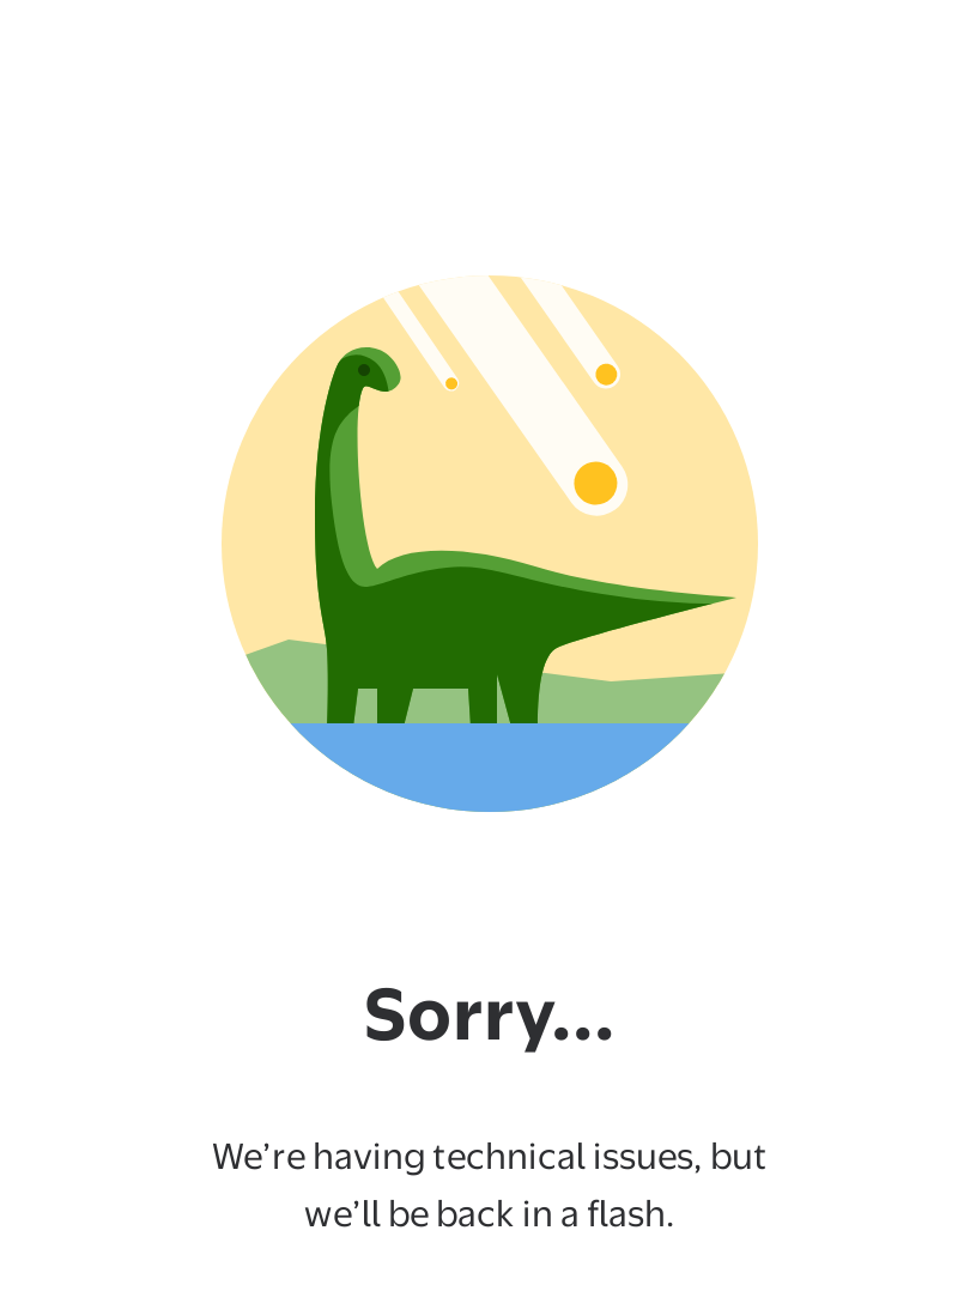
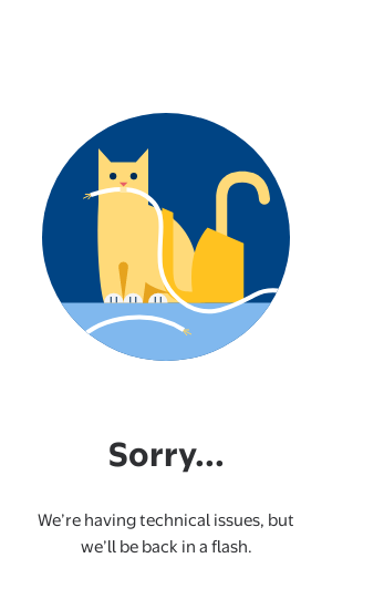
- [image]
+ [image]
